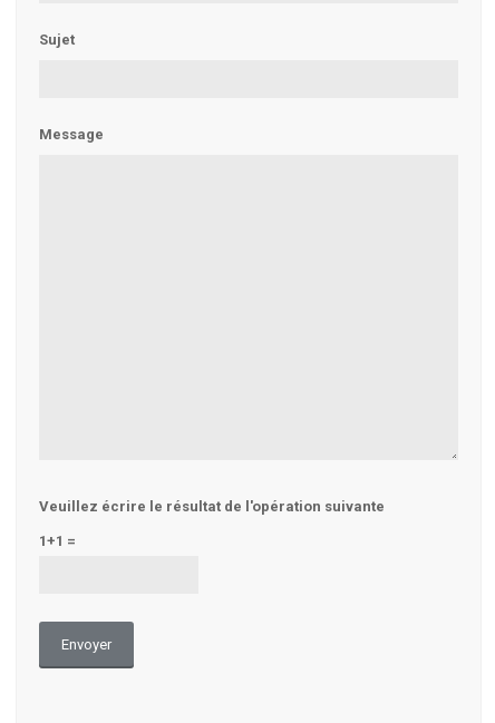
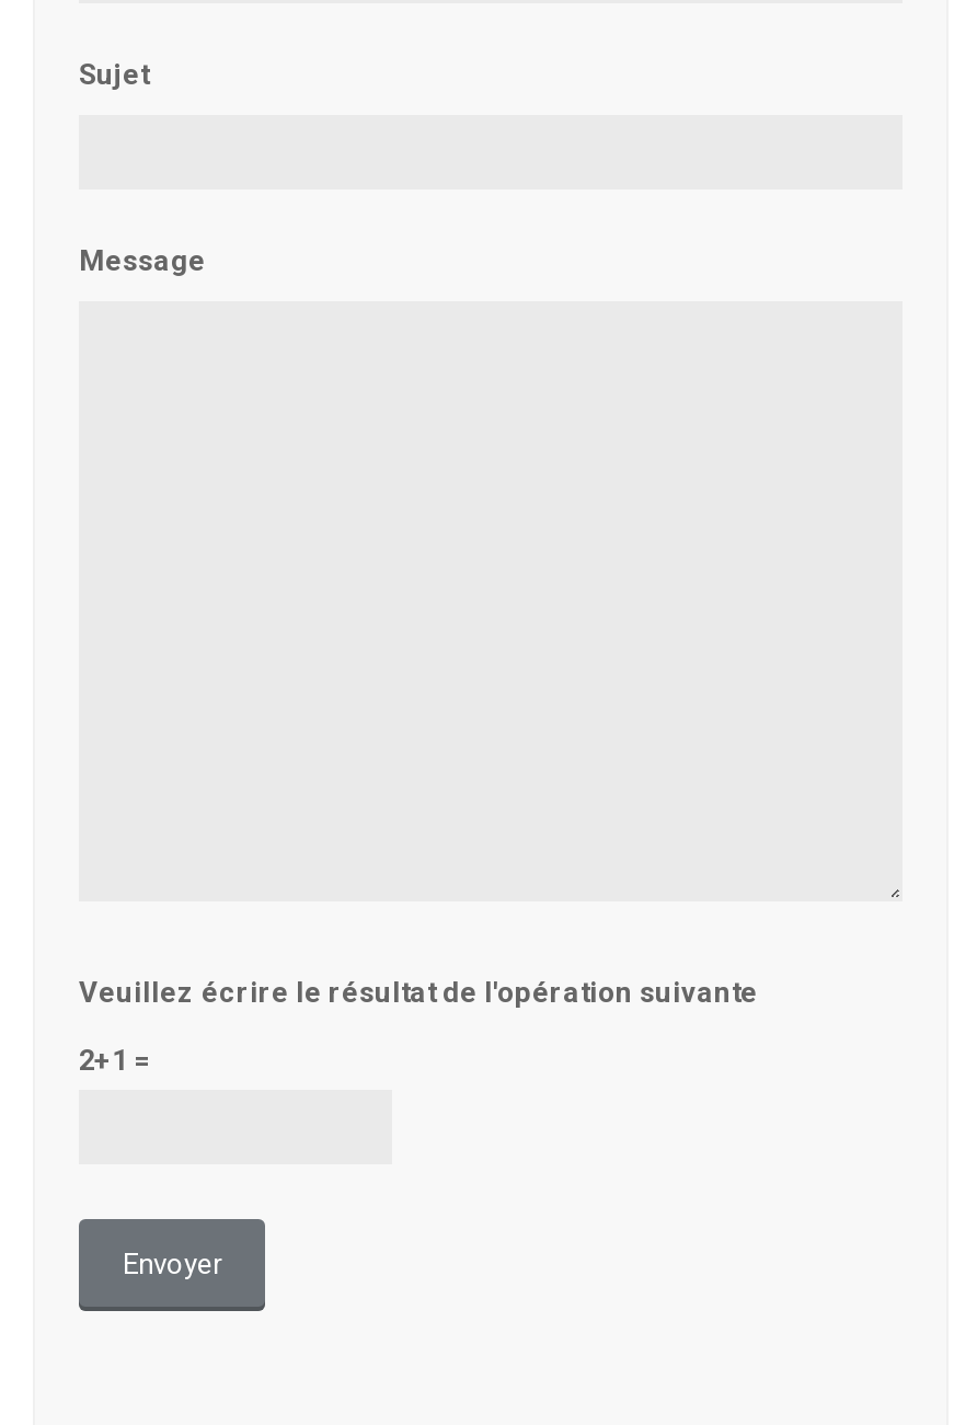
- 1+1 =
+ 2+1 =
